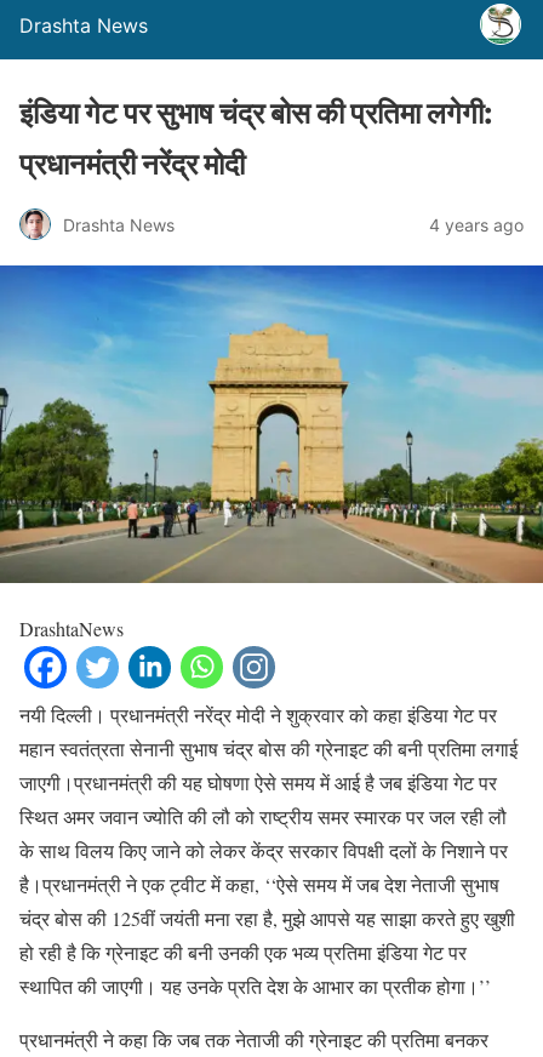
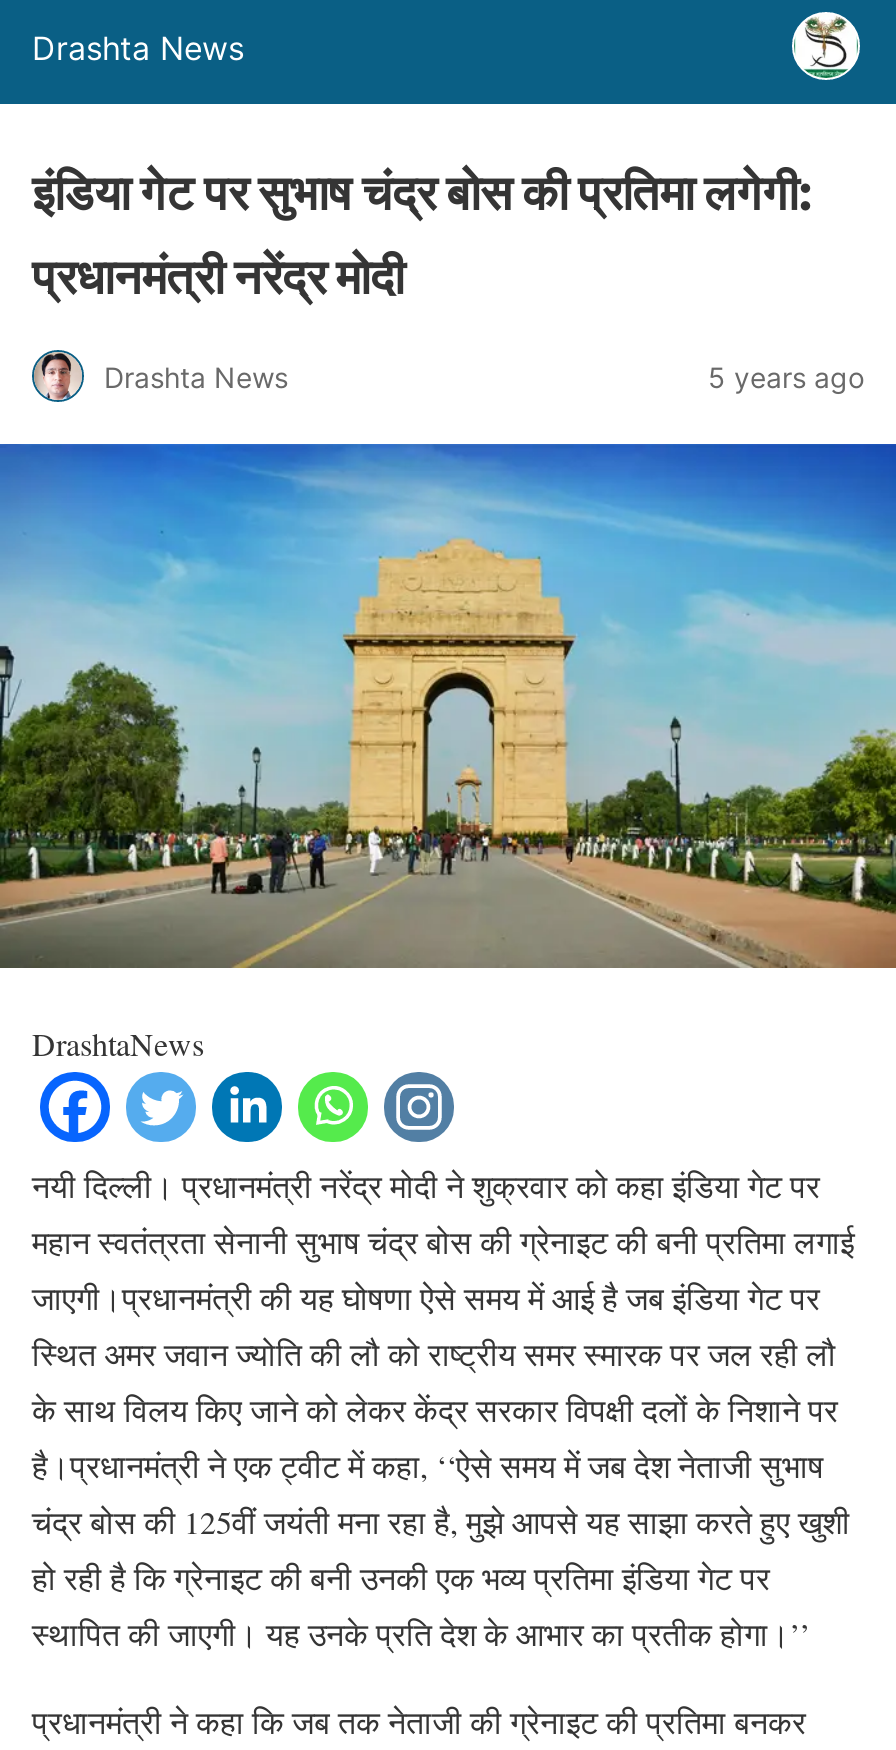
- 4 years ago
+ 5 years ago
